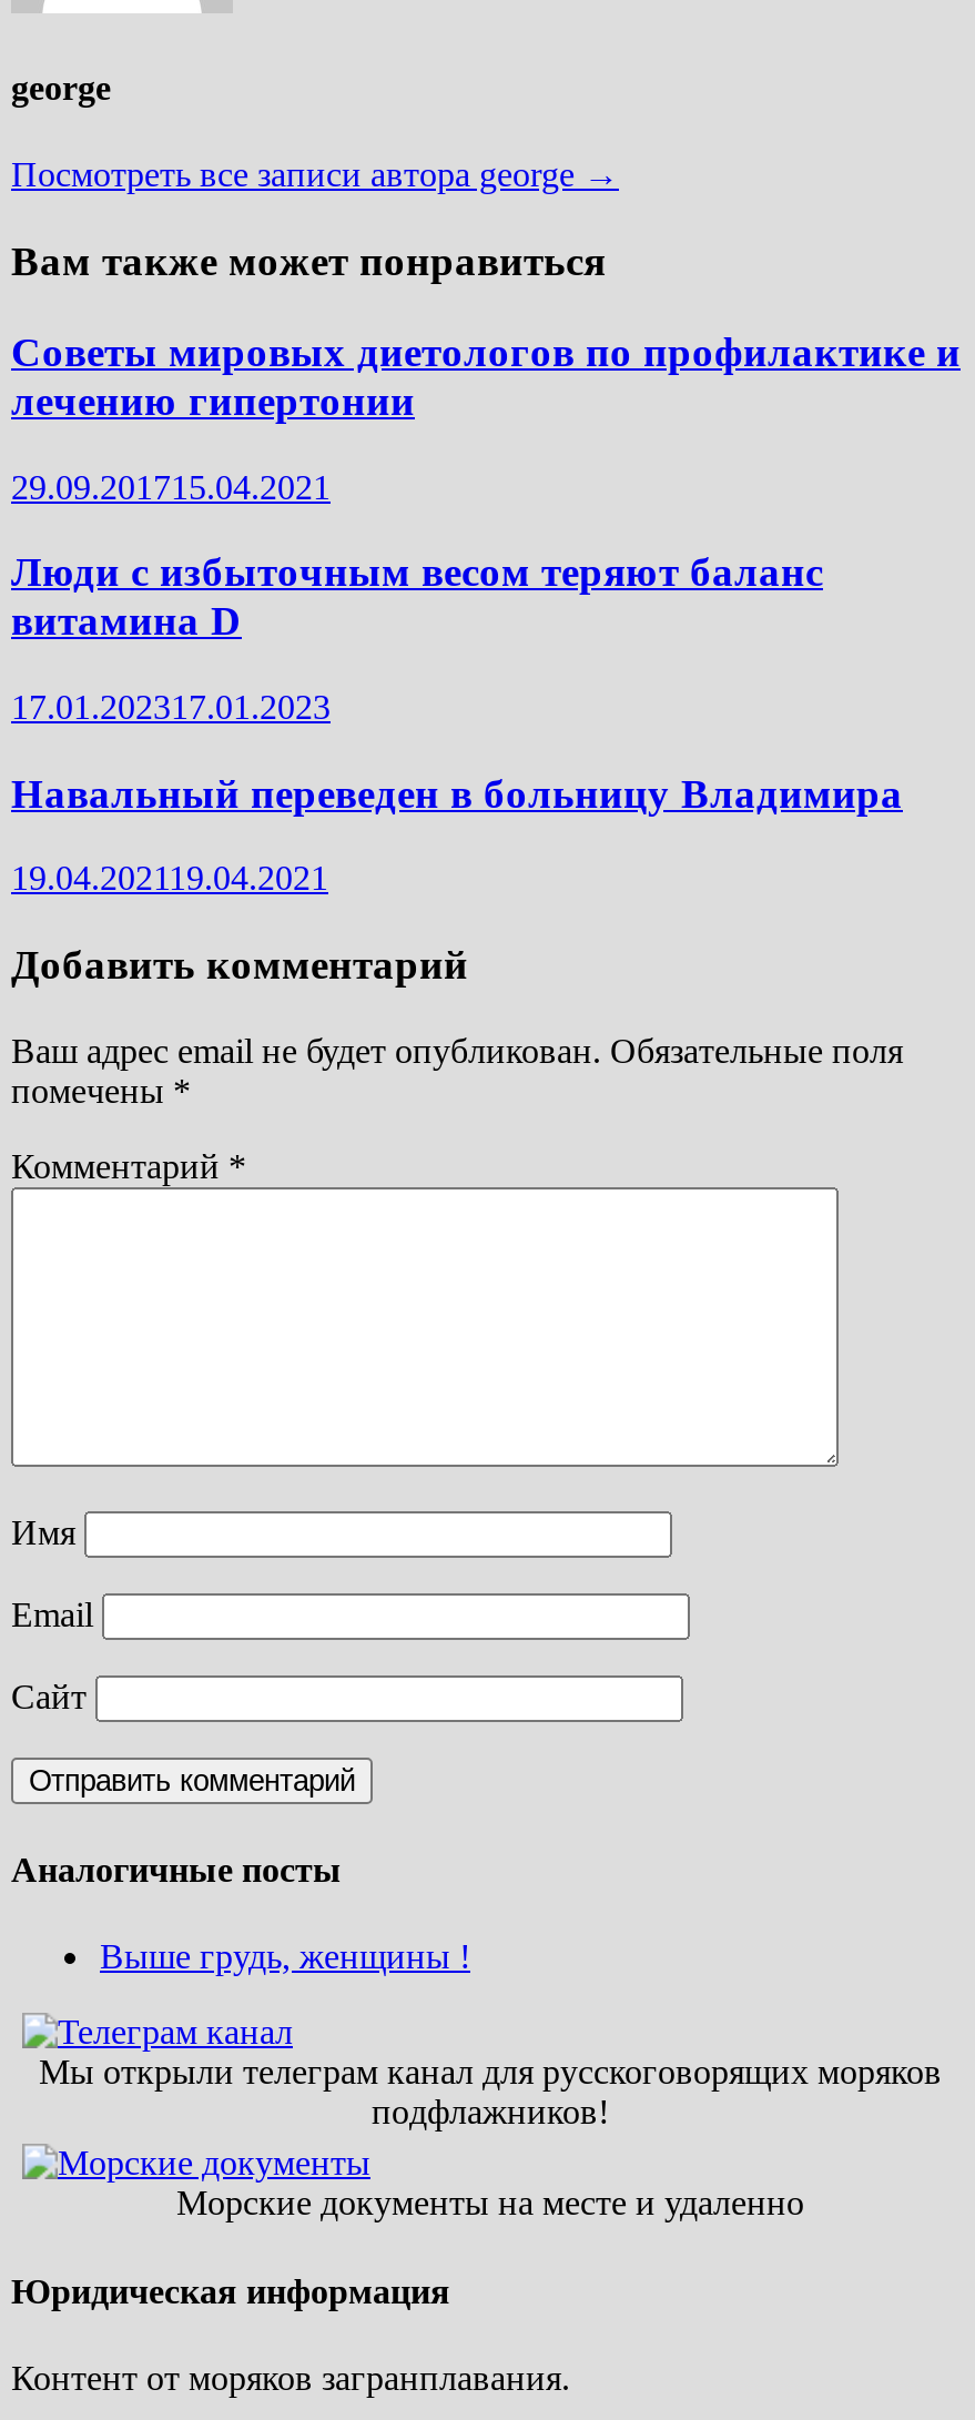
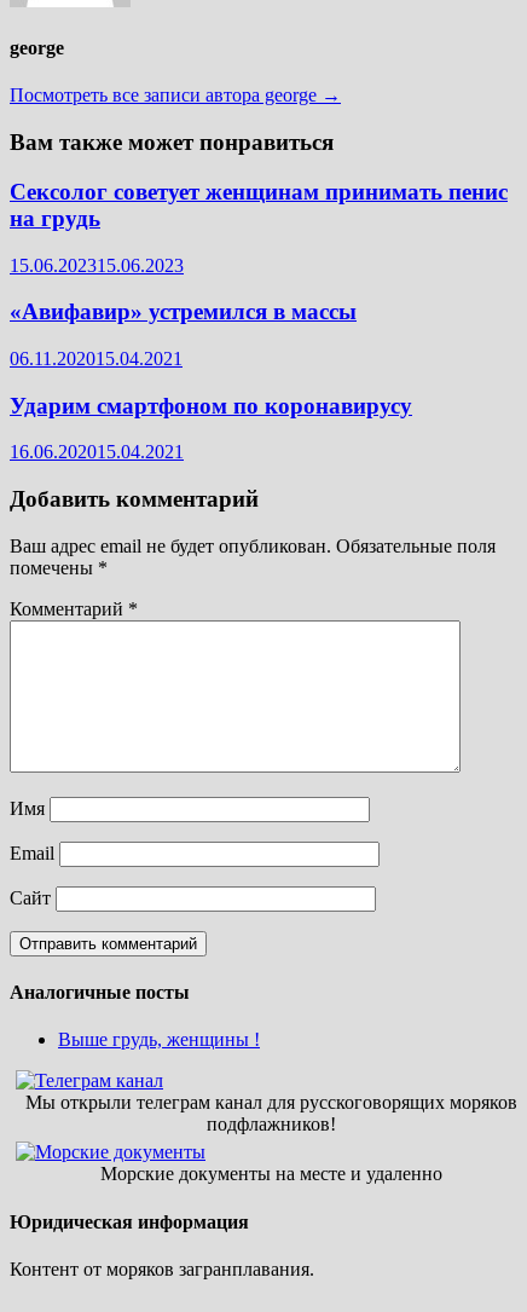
- Советы мировых диетологов по профилактике и
- лечению гипертонии
+ Сексолог советует женщинам принимать пенис
+ на грудь

- 29.09.201715.04.2021
+ 15.06.202315.06.2023

- Люди с избыточным весом теряют баланс
- витамина D
+ «Авифавир» устремился в массы

- 17.01.202317.01.2023
+ 06.11.202015.04.2021

- Навальный переведен в больницу Владимира
+ Ударим смартфоном по коронавирусу

- 19.04.2021 19.04.2021
+ 16.06.2020 15.04.2021
